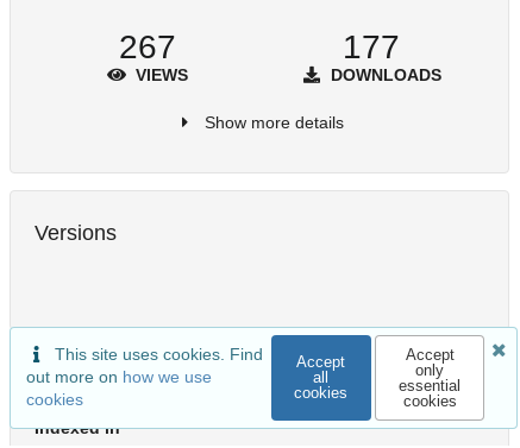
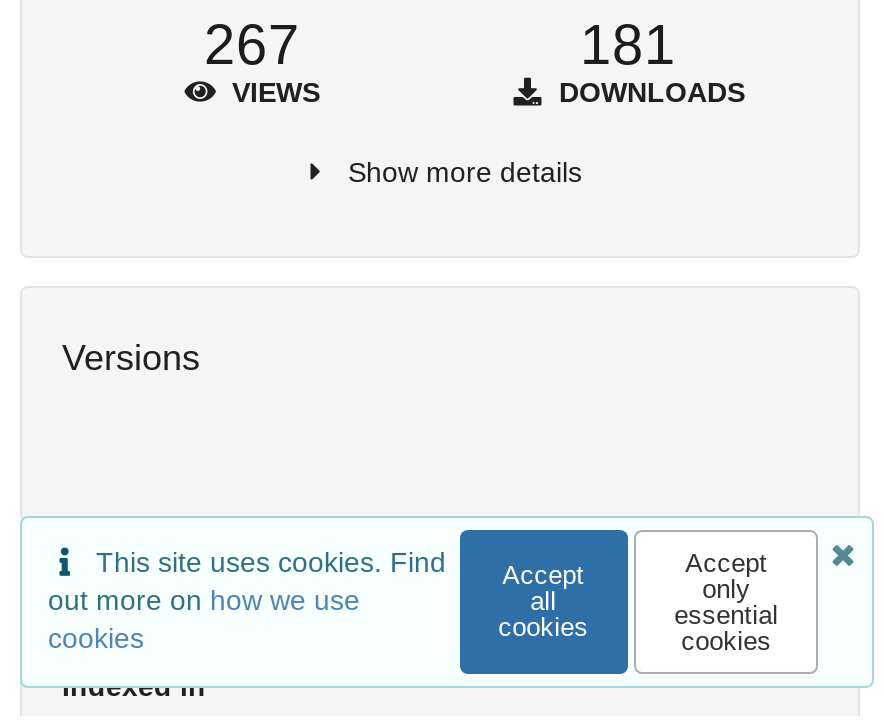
- 177
+ 181
